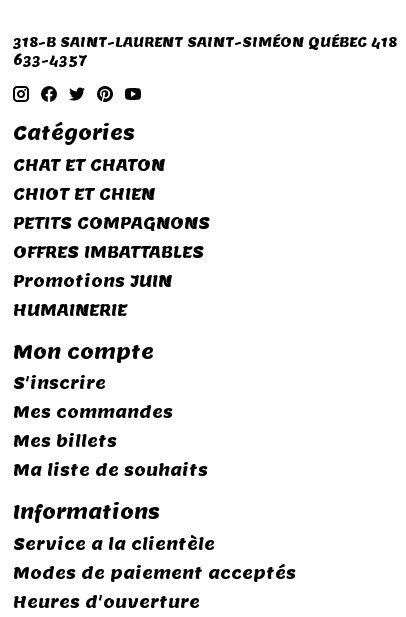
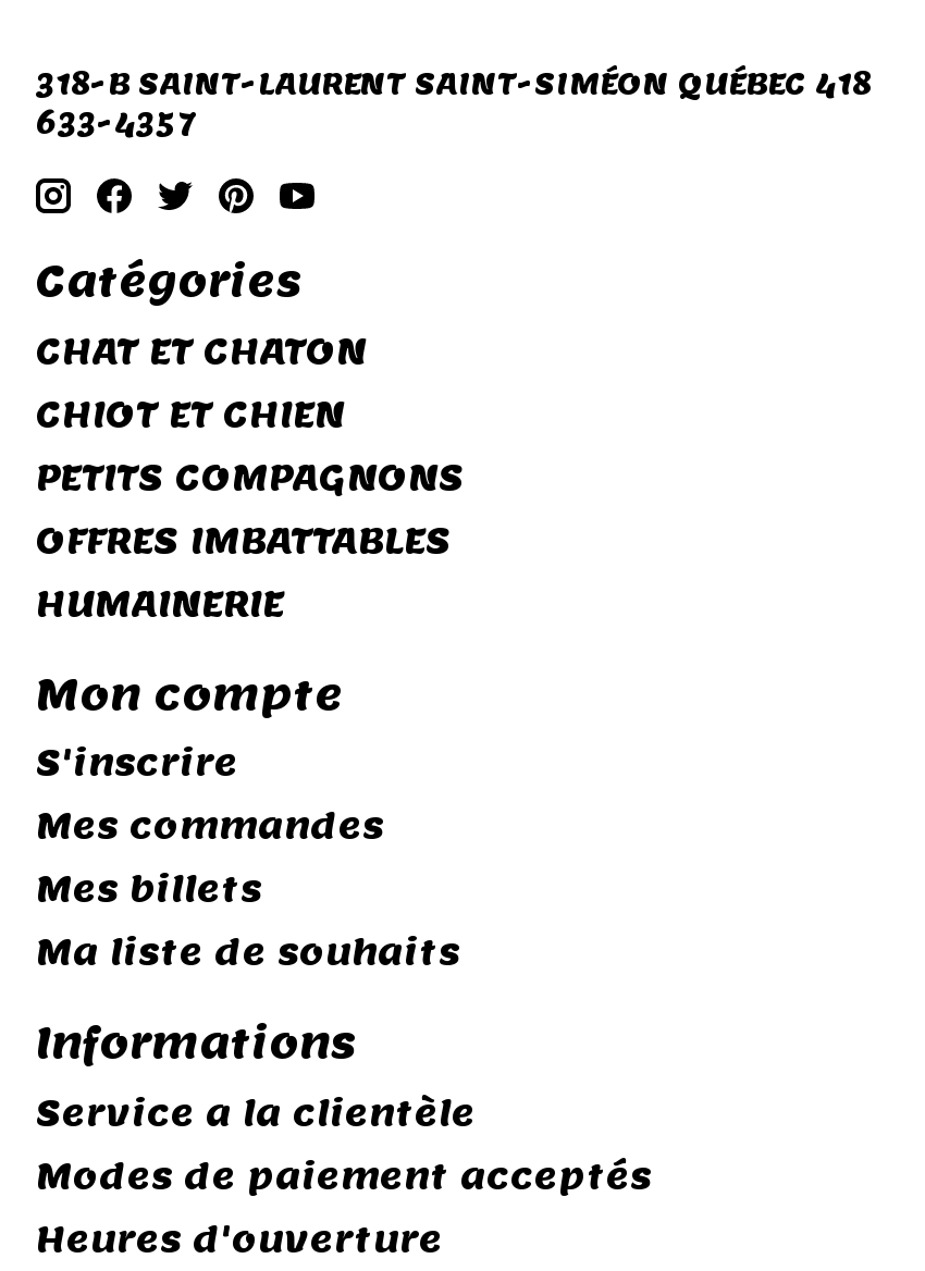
- Promotions JUIN
